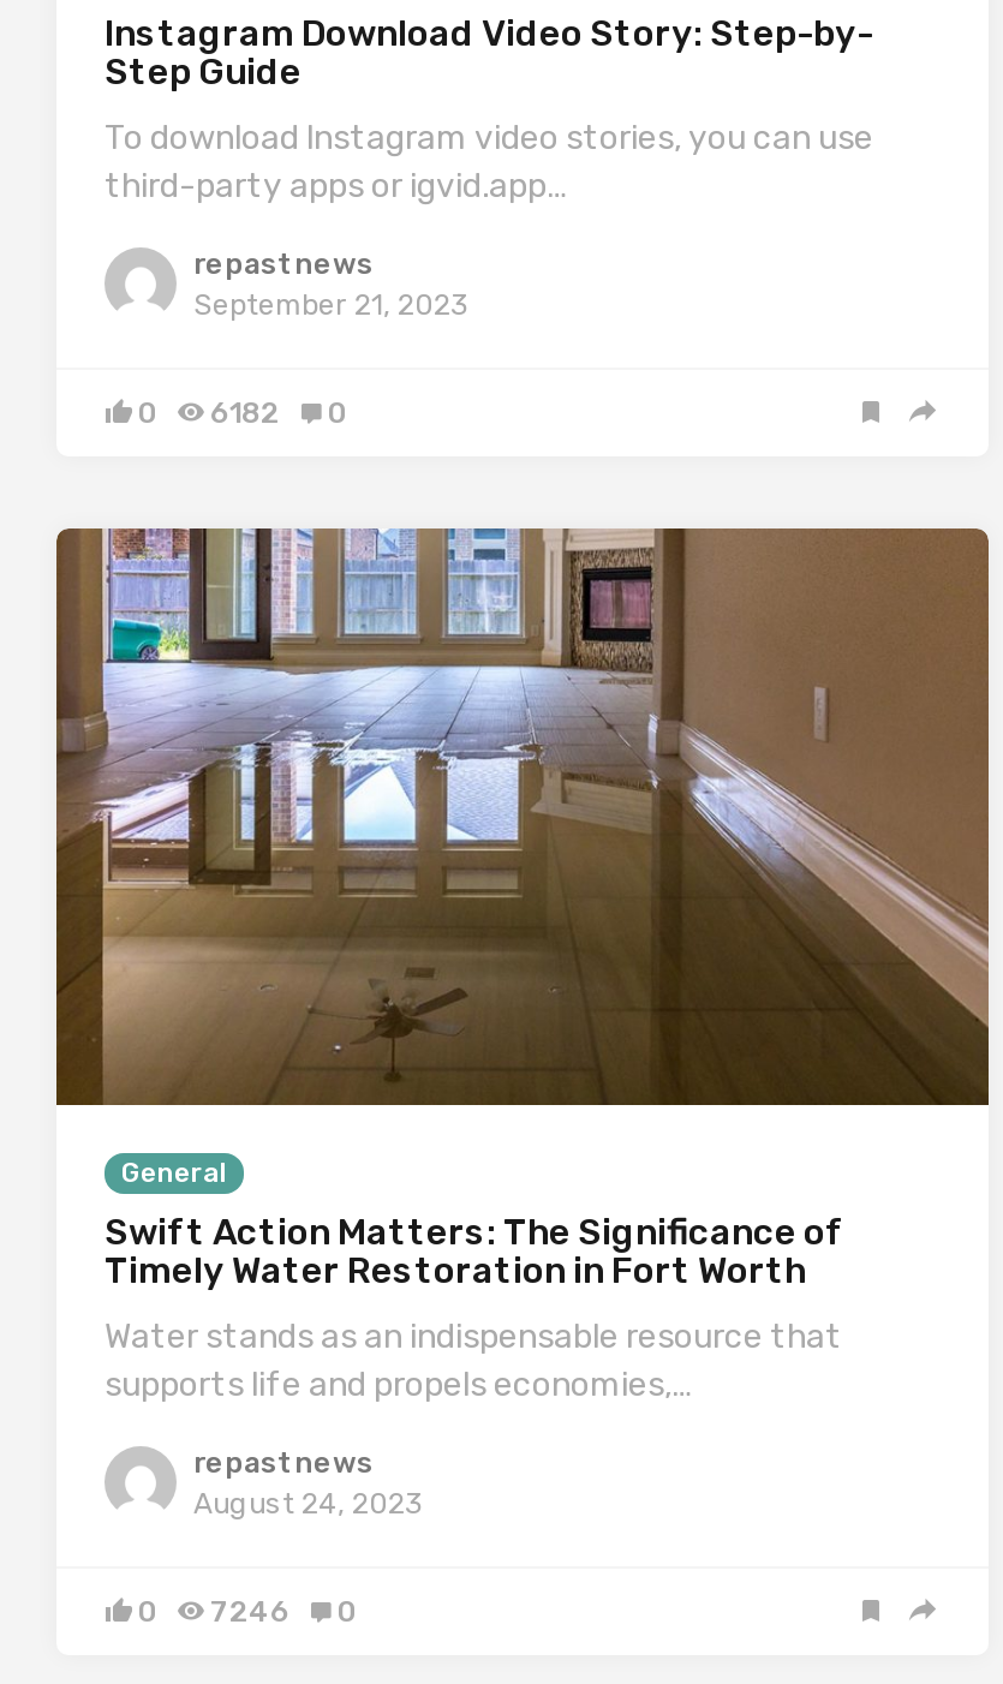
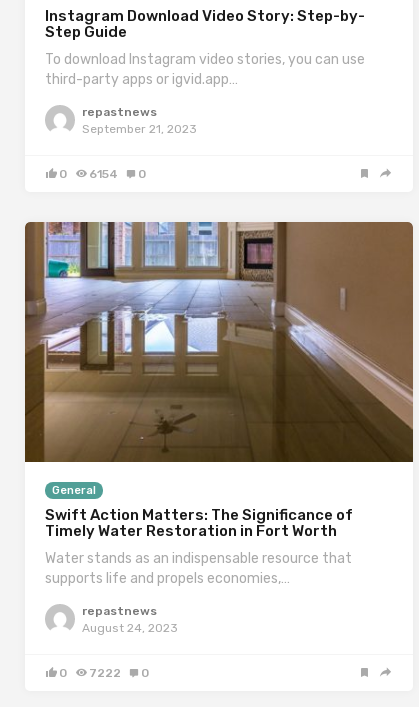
- 0 6182 0
+ 0 6154 0

- 0 7246 0
+ 0 7222 0
